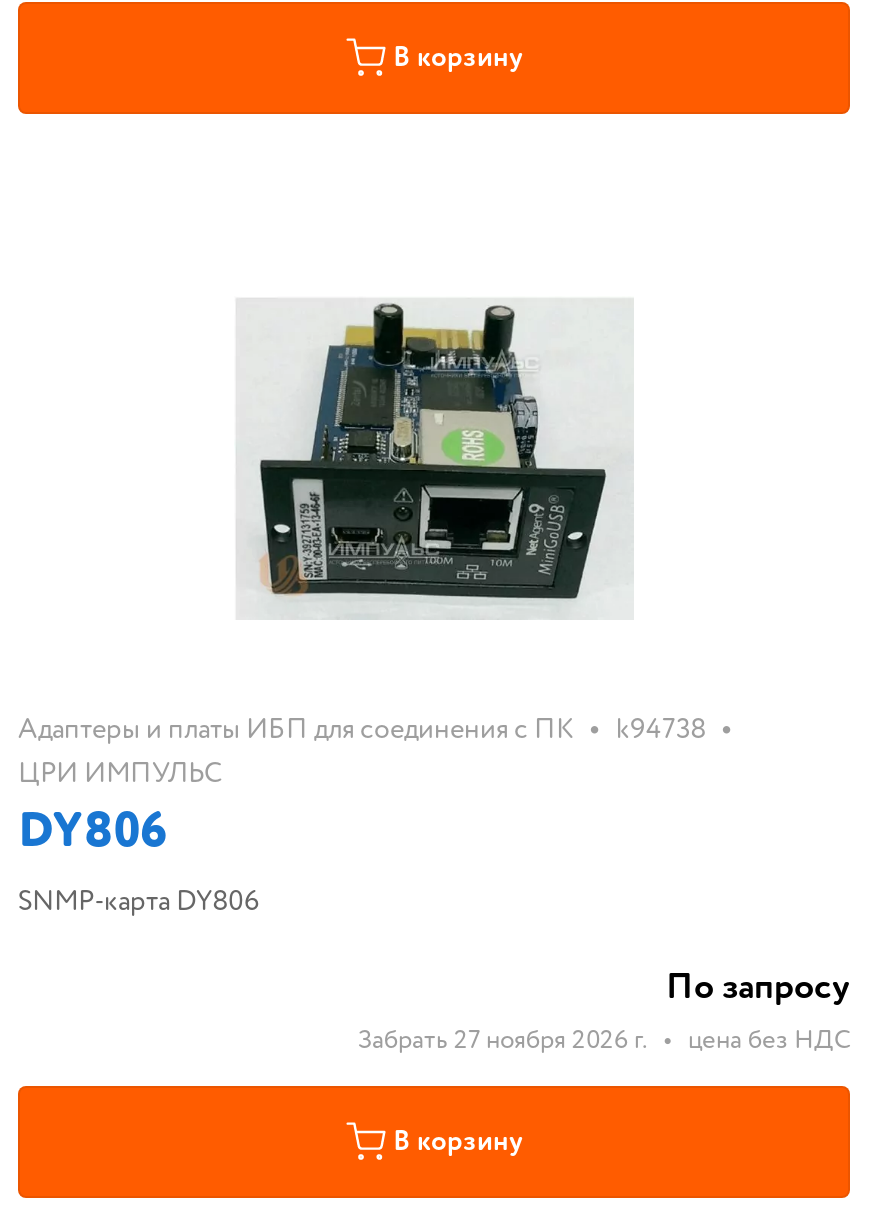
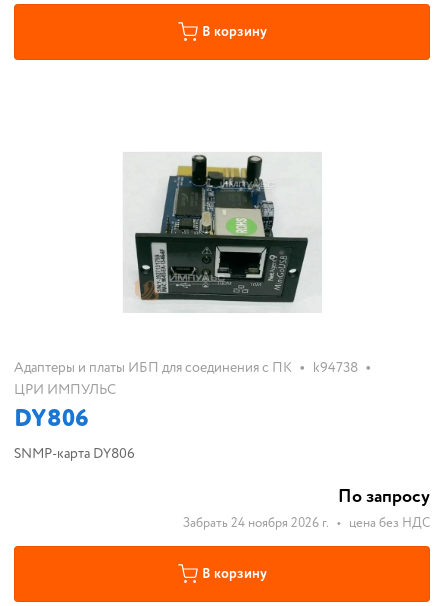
- Забрать 27 ноября 2026 г. • цена без НДС
+ Забрать 24 ноября 2026 г. • цена без НДС
